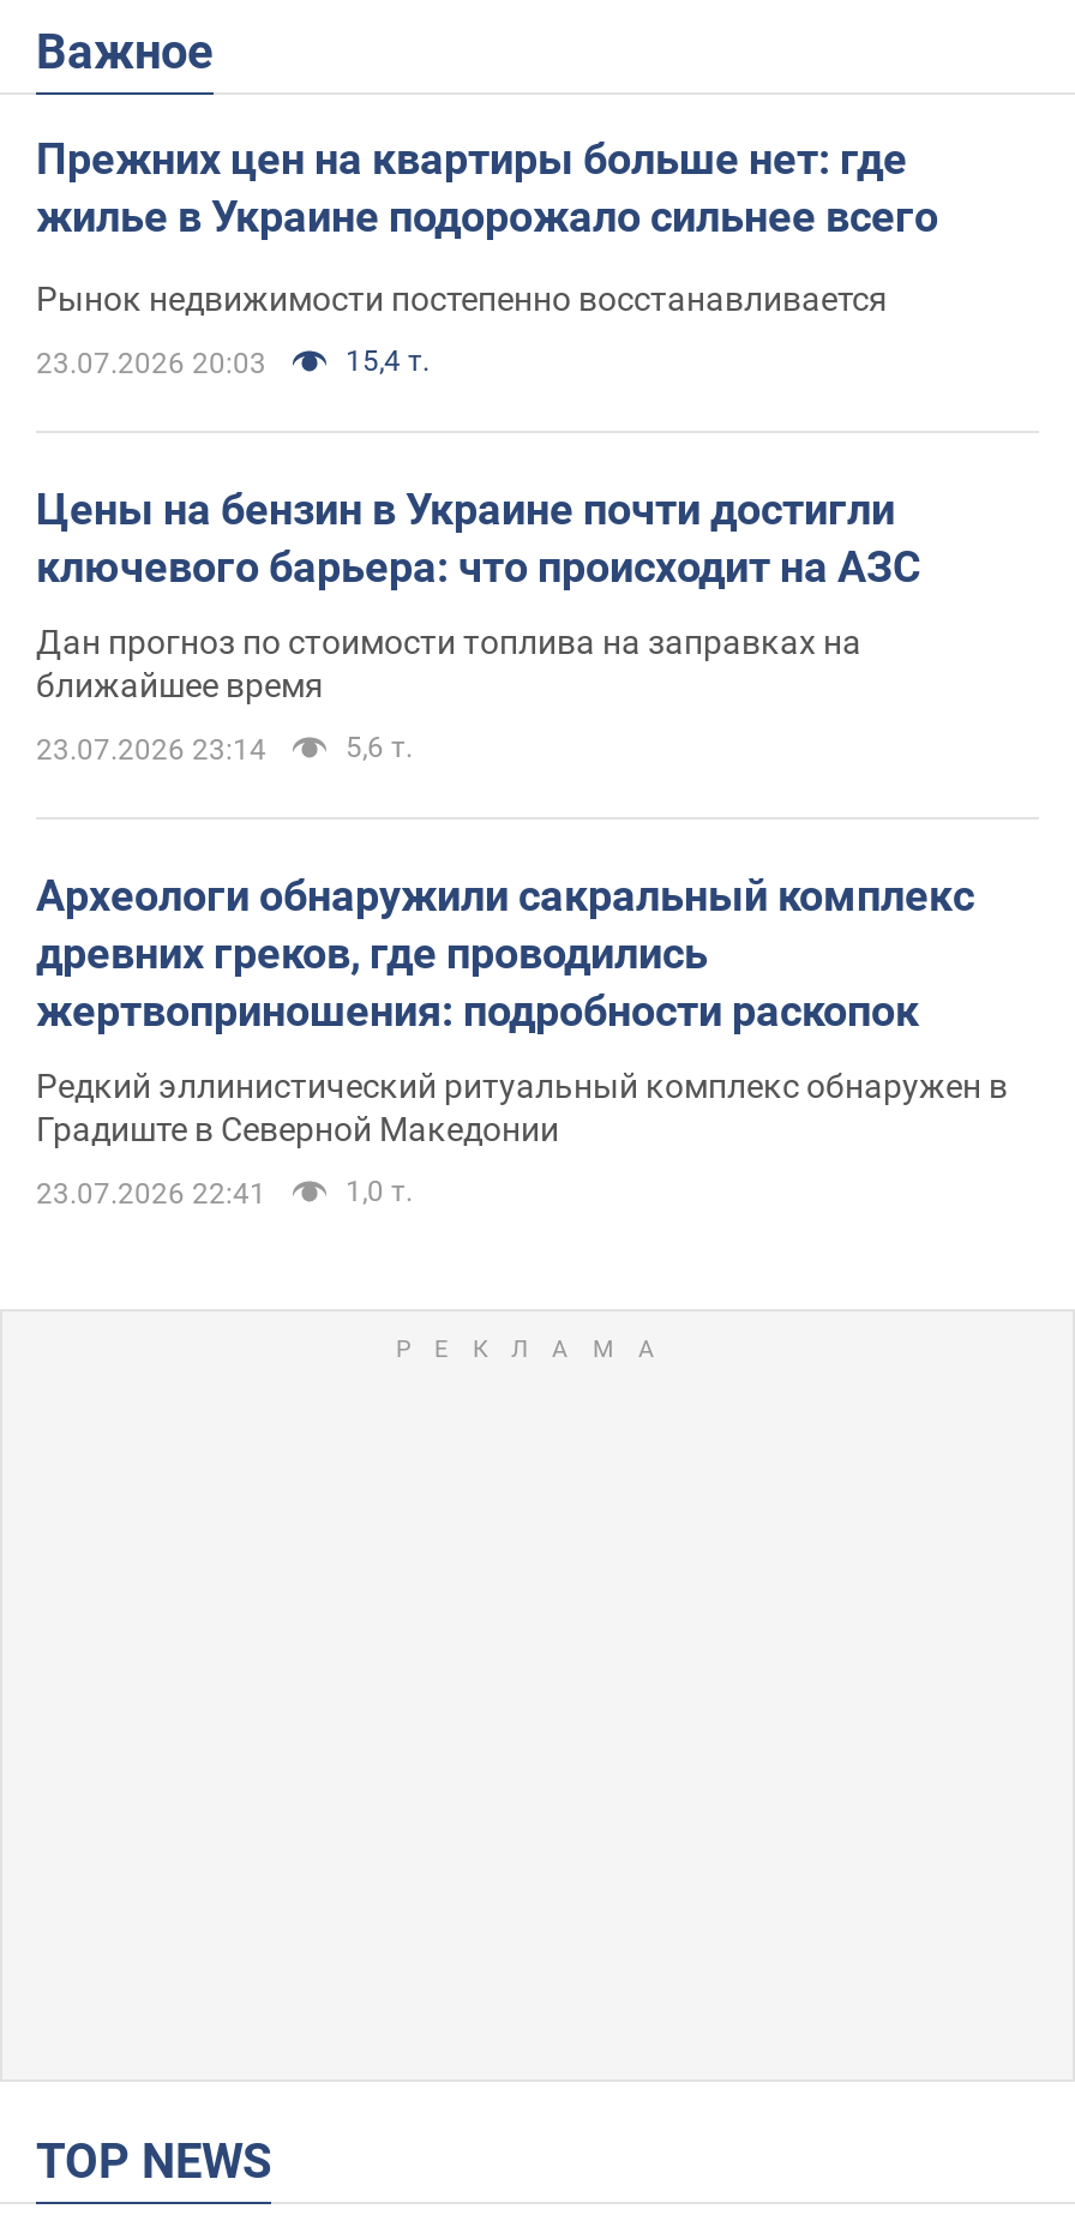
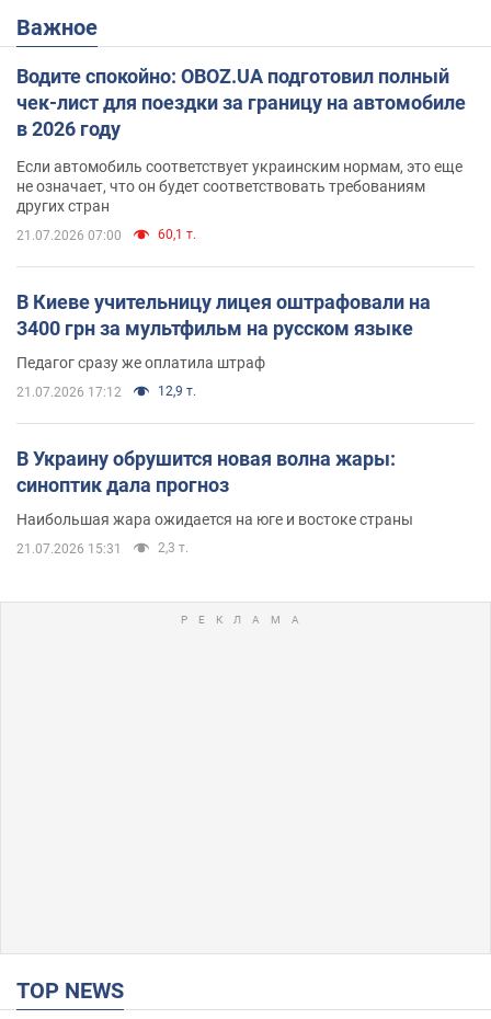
- Прежних цен на квартиры больше нет: где
- жилье в Украине подорожало сильнее всего
+ Водите спокойно: OBOZ.UA подготовил полный
+ чек-лист для поездки за границу на автомобиле
+ в 2026 году

- Рынок недвижимости постепенно восстанавливается
+ Если автомобиль соответствует украинским нормам, это еще
+ не означает, что он будет соответствовать требованиям
+ других стран

- 23.07.2026 20:03
- 15,4 т.
+ 21.07.2026 07:00
+ 60,1 т.

- Цены на бензин в Украине почти достигли
- ключевого барьера: что происходит на АЗС
+ В Киеве учительницу лицея оштрафовали на
+ 3400 грн за мультфильм на русском языке

- Дан прогноз по стоимости топлива на заправках на
- ближайшее время
+ Педагог сразу же оплатила штраф

- 23.07.2026 23:14
- 5,6 т.
+ 21.07.2026 17:12
+ 12,9 т.

- Археологи обнаружили сакральный комплекс
- древних греков, где проводились
- жертвоприношения: подробности раскопок
+ В Украину обрушится новая волна жары:
+ синоптик дала прогноз

- Редкий эллинистический ритуальный комплекс обнаружен в
- Градиште в Северной Македонии
+ Наибольшая жара ожидается на юге и востоке страны

- 23.07.2026 22:41
- 1,0 т.
+ 21.07.2026 15:31
+ 2,3 т.
